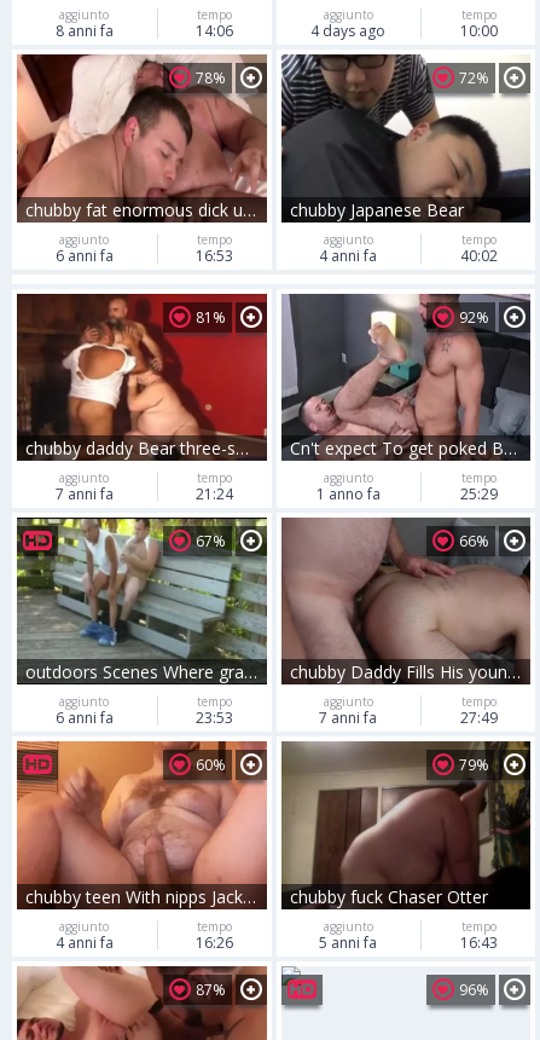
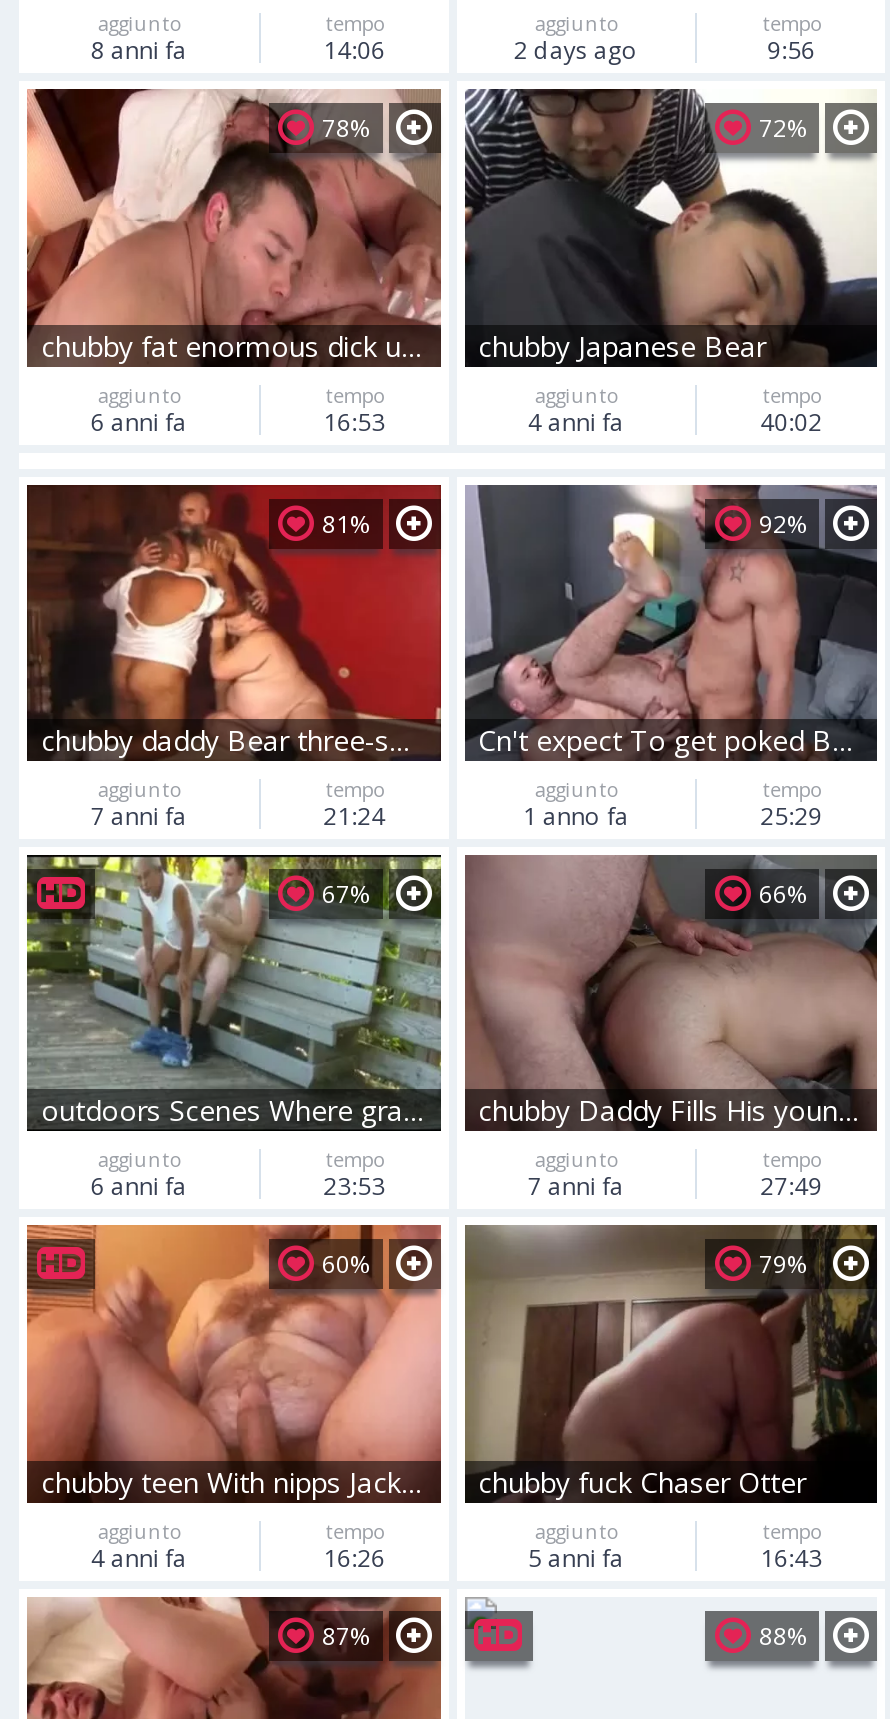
- 4 days ago
+ 2 days ago

- 10:00
+ 9:56

- 96%
+ 88%
